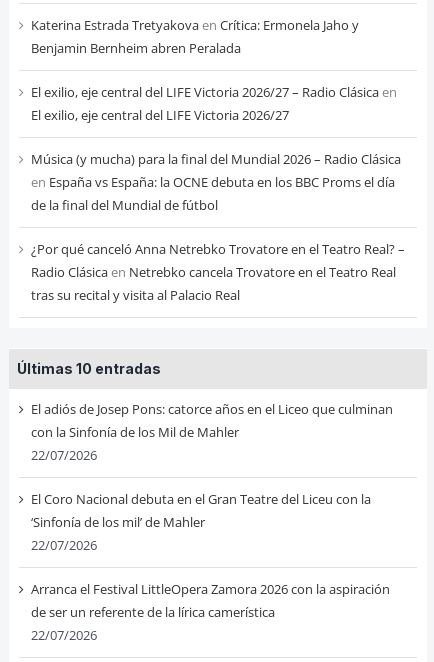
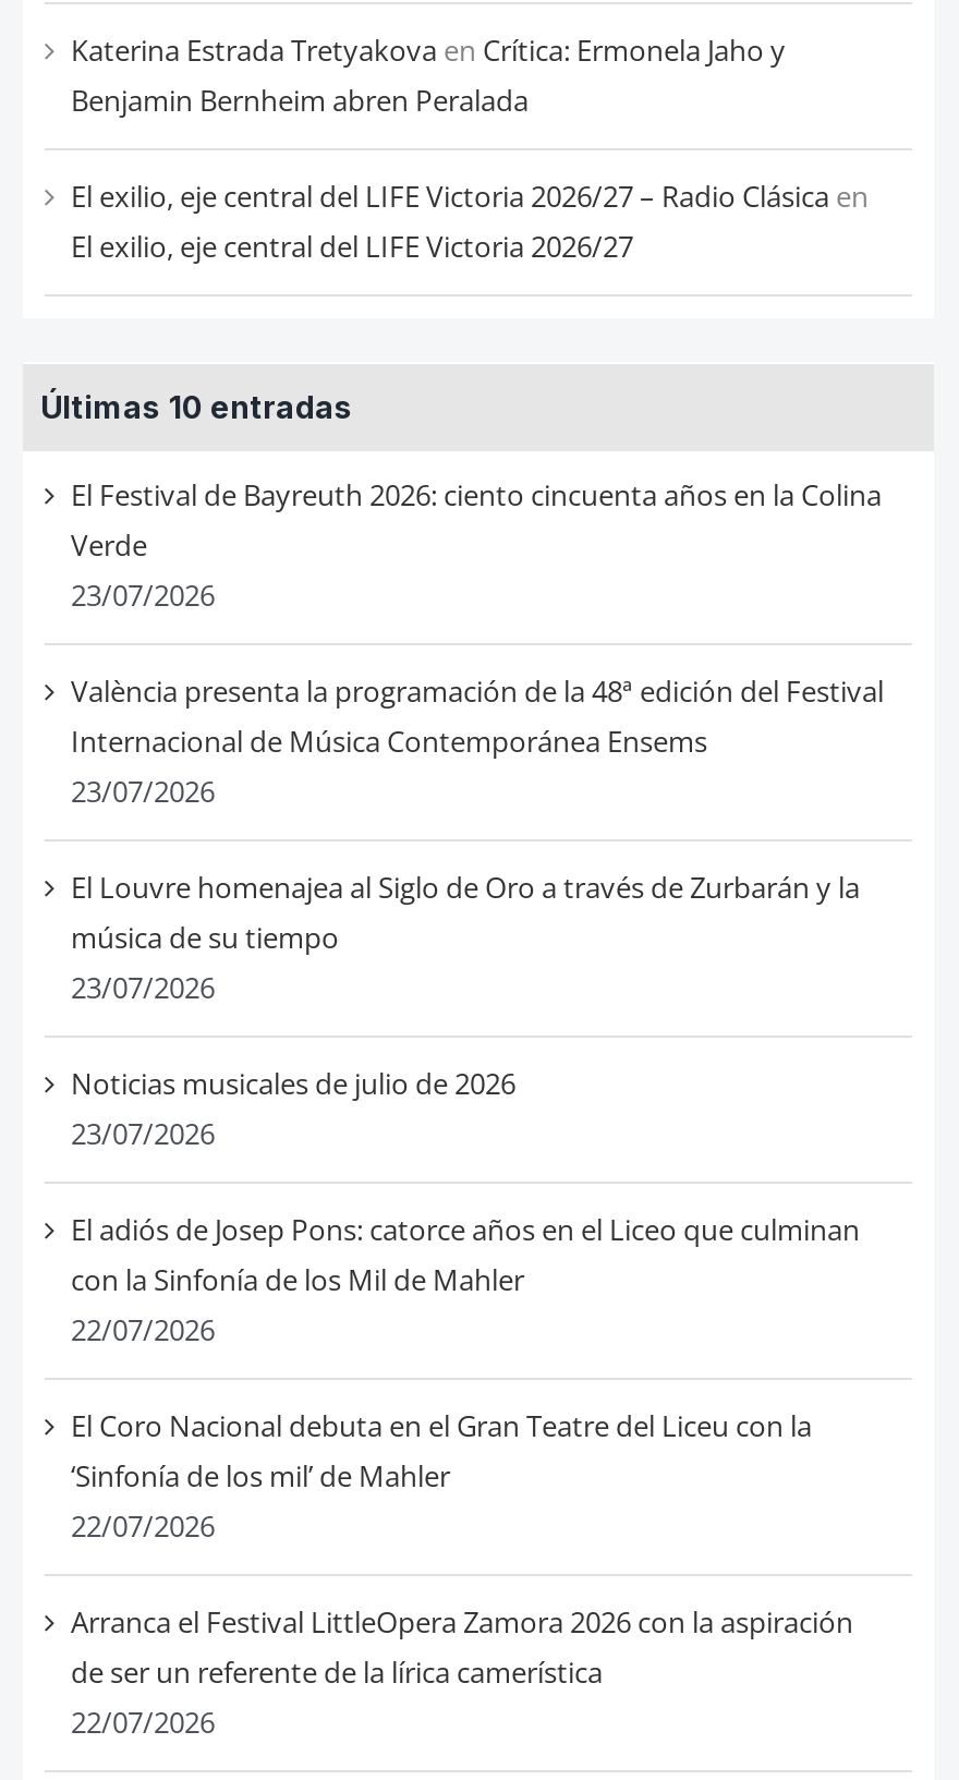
- Música (y mucha) para la final del Mundial 2026 – Radio Clásica
- en España vs España: la OCNE debuta en los BBC Proms el día
- de la final del Mundial de fútbol
- ¿Por qué canceló Anna Netrebko Trovatore en el Teatro Real? –
- Radio Clásica en Netrebko cancela Trovatore en el Teatro Real
- tras su recital y visita al Palacio Real

moved up: Últimas 10 entradas

+ El Festival de Bayreuth 2026: ciento cincuenta años en la Colina
+ Verde
+ 23/07/2026
+ València presenta la programación de la 48ª edición del Festival
+ Internacional de Música Contemporánea Ensems
+ 23/07/2026
+ El Louvre homenajea al Siglo de Oro a través de Zurbarán y la
+ música de su tiempo
+ 23/07/2026
+ Noticias musicales de julio de 2026
+ 23/07/2026
